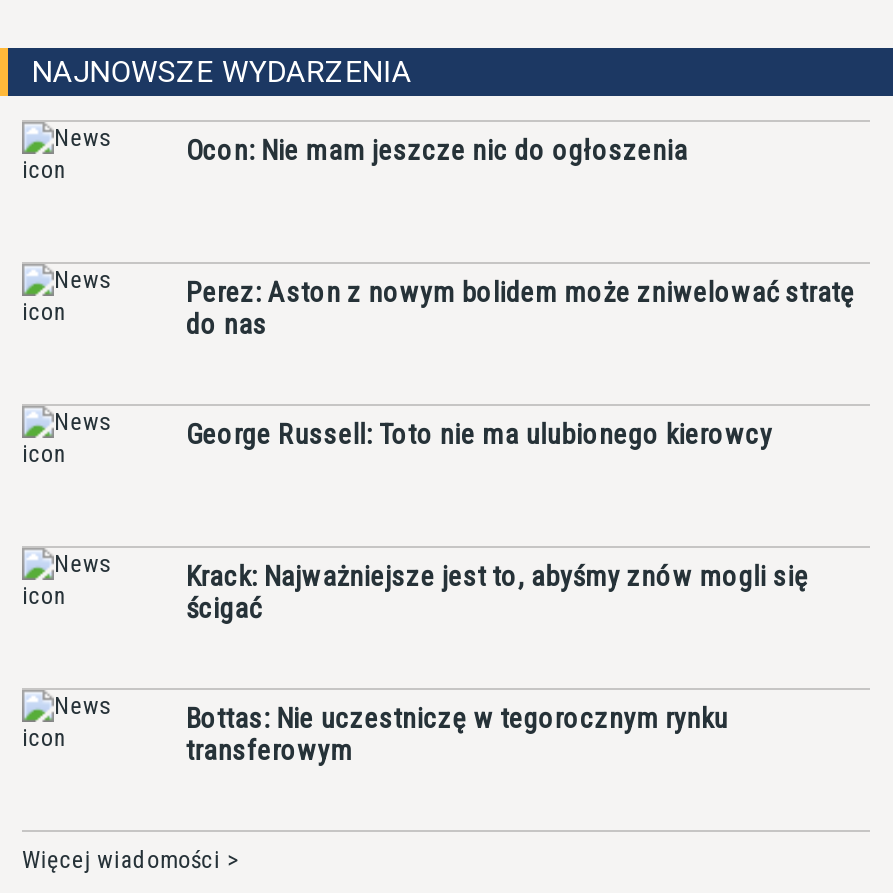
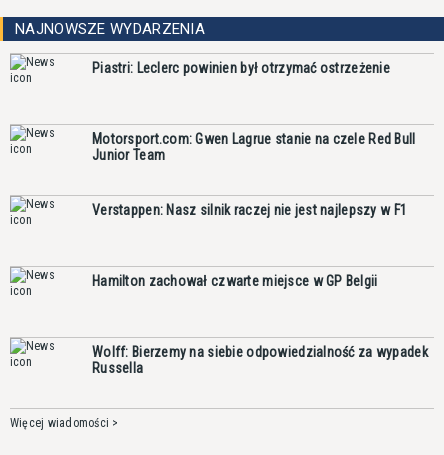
- Ocon: Nie mam jeszcze nic do ogłoszenia
+ Piastri: Leclerc powinien był otrzymać ostrzeżenie

- Perez: Aston z nowym bolidem może zniwelować stratę
- do nas
+ Motorsport.com: Gwen Lagrue stanie na czele Red Bull
+ Junior Team

- George Russell: Toto nie ma ulubionego kierowcy
+ Verstappen: Nasz silnik raczej nie jest najlepszy w F1

- Krack: Najważniejsze jest to, abyśmy znów mogli się
- ścigać
+ Hamilton zachował czwarte miejsce w GP Belgii

- Bottas: Nie uczestniczę w tegorocznym rynku
- transferowym
+ Wolff: Bierzemy na siebie odpowiedzialność za wypadek
+ Russella
